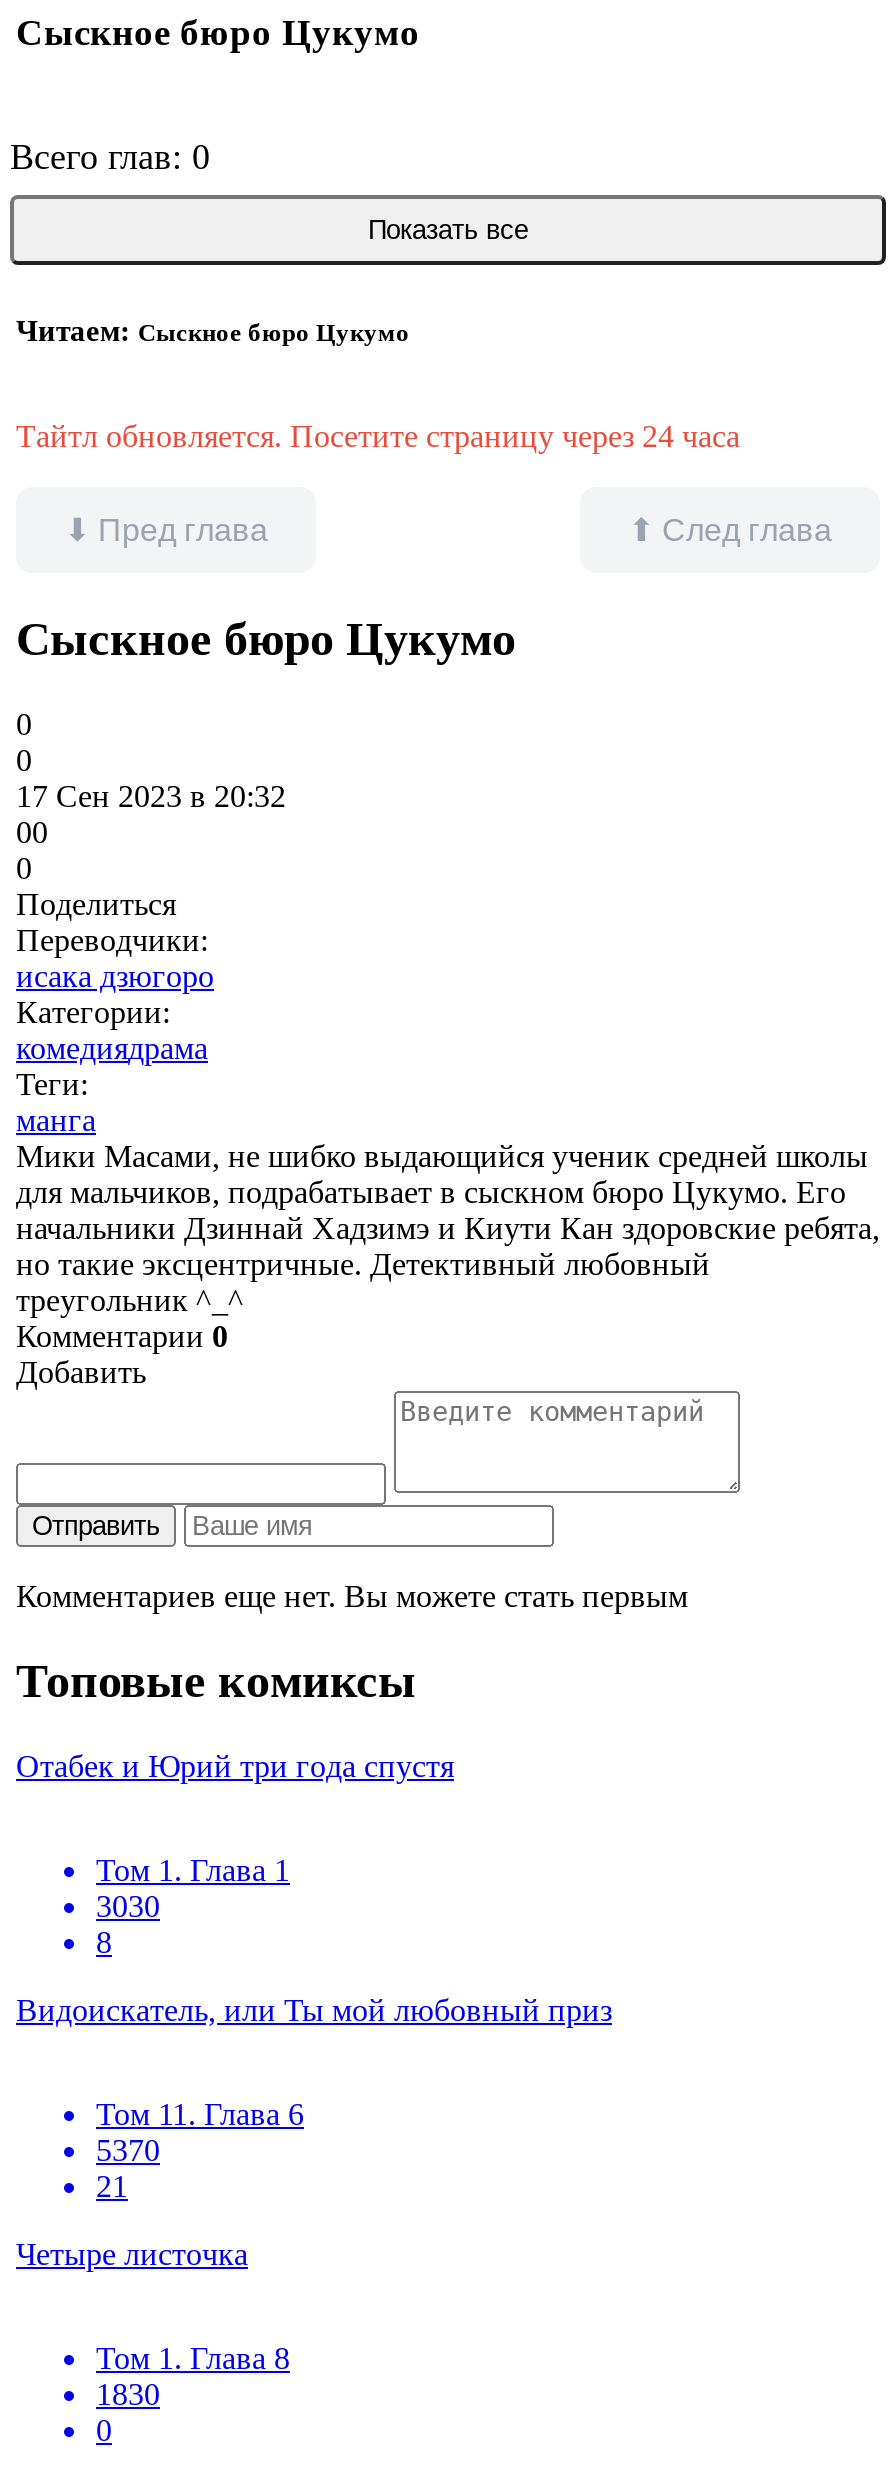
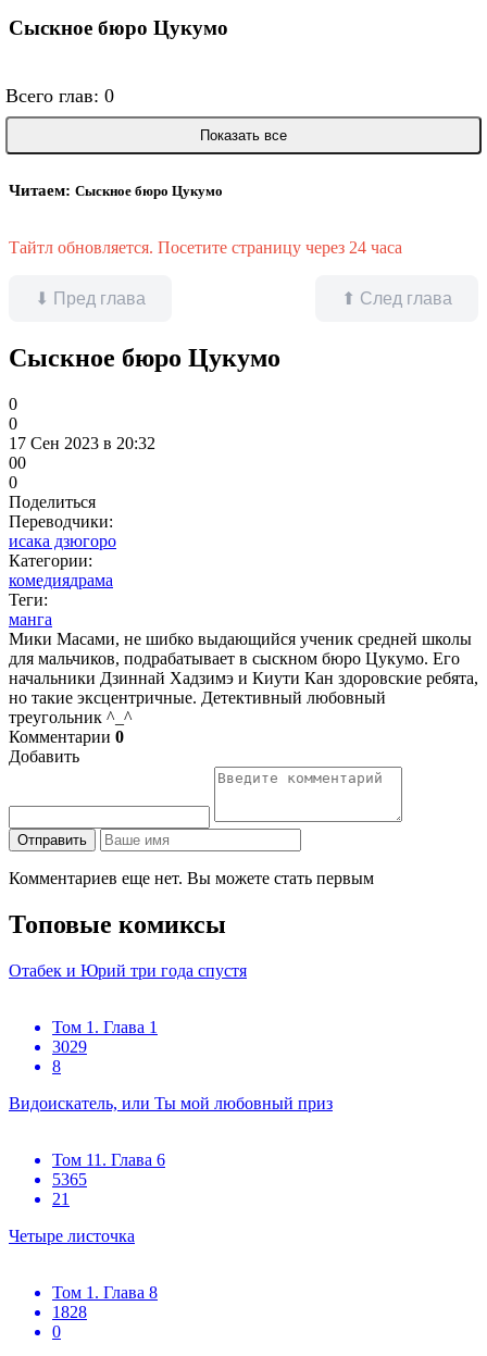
- 3030
+ 3029

- 5370
+ 5365

- 1830
+ 1828
